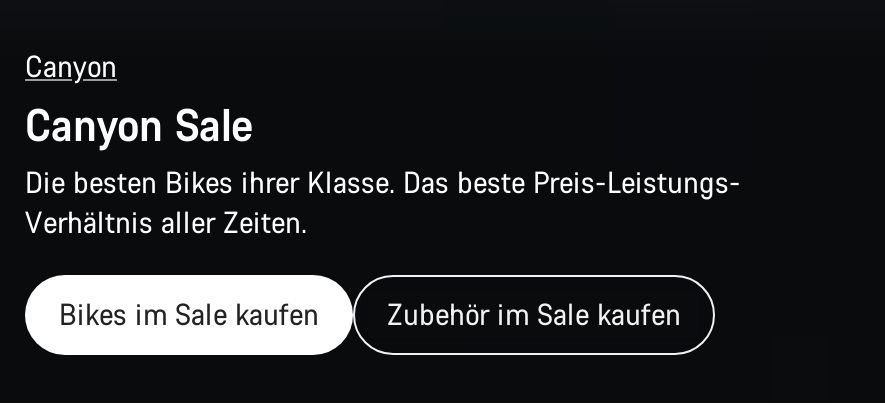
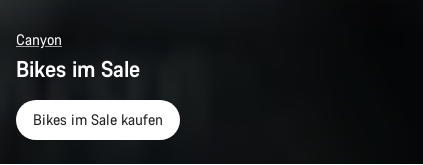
- Canyon Sale
- Die besten Bikes ihrer Klasse. Das beste Preis-Leistungs-
- Verhältnis aller Zeiten.
+ Bikes im Sale

- Zubehör im Sale kaufen
